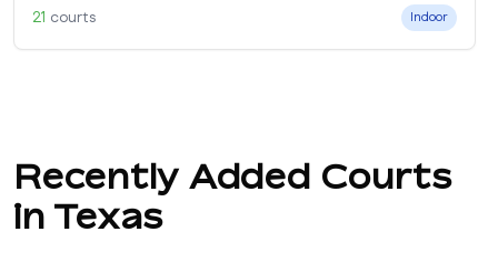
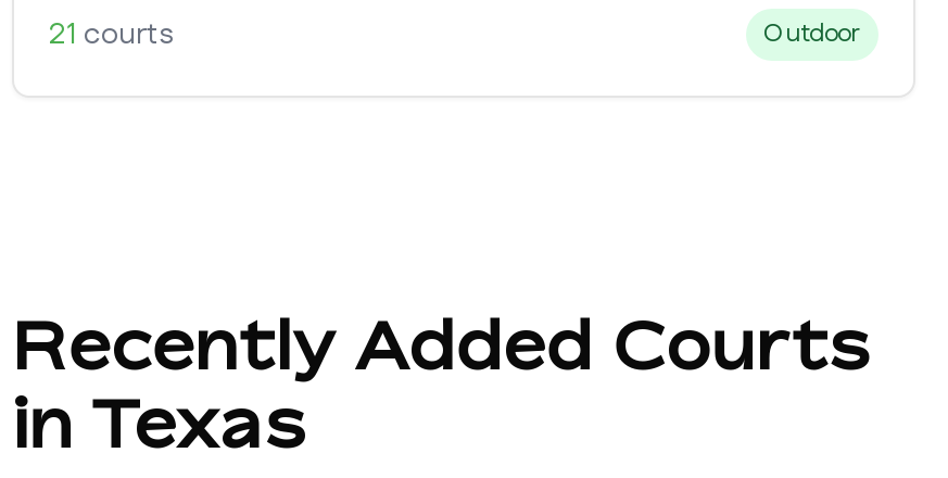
- Indoor
+ Outdoor
